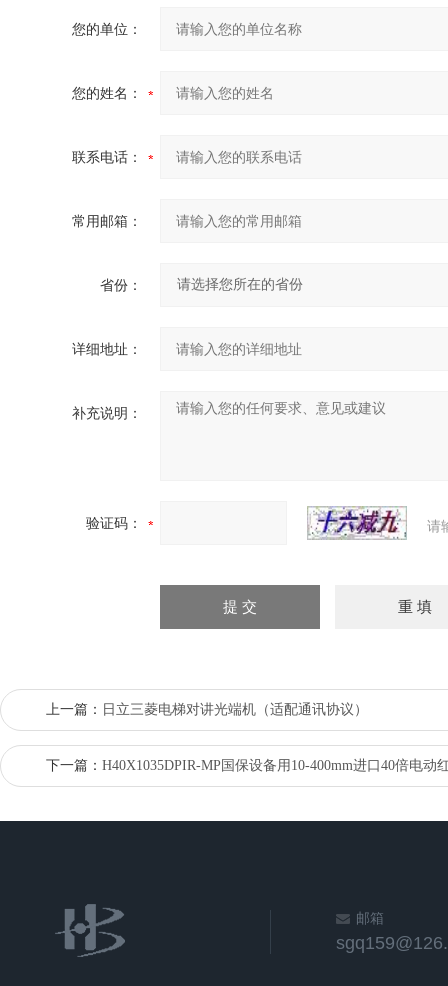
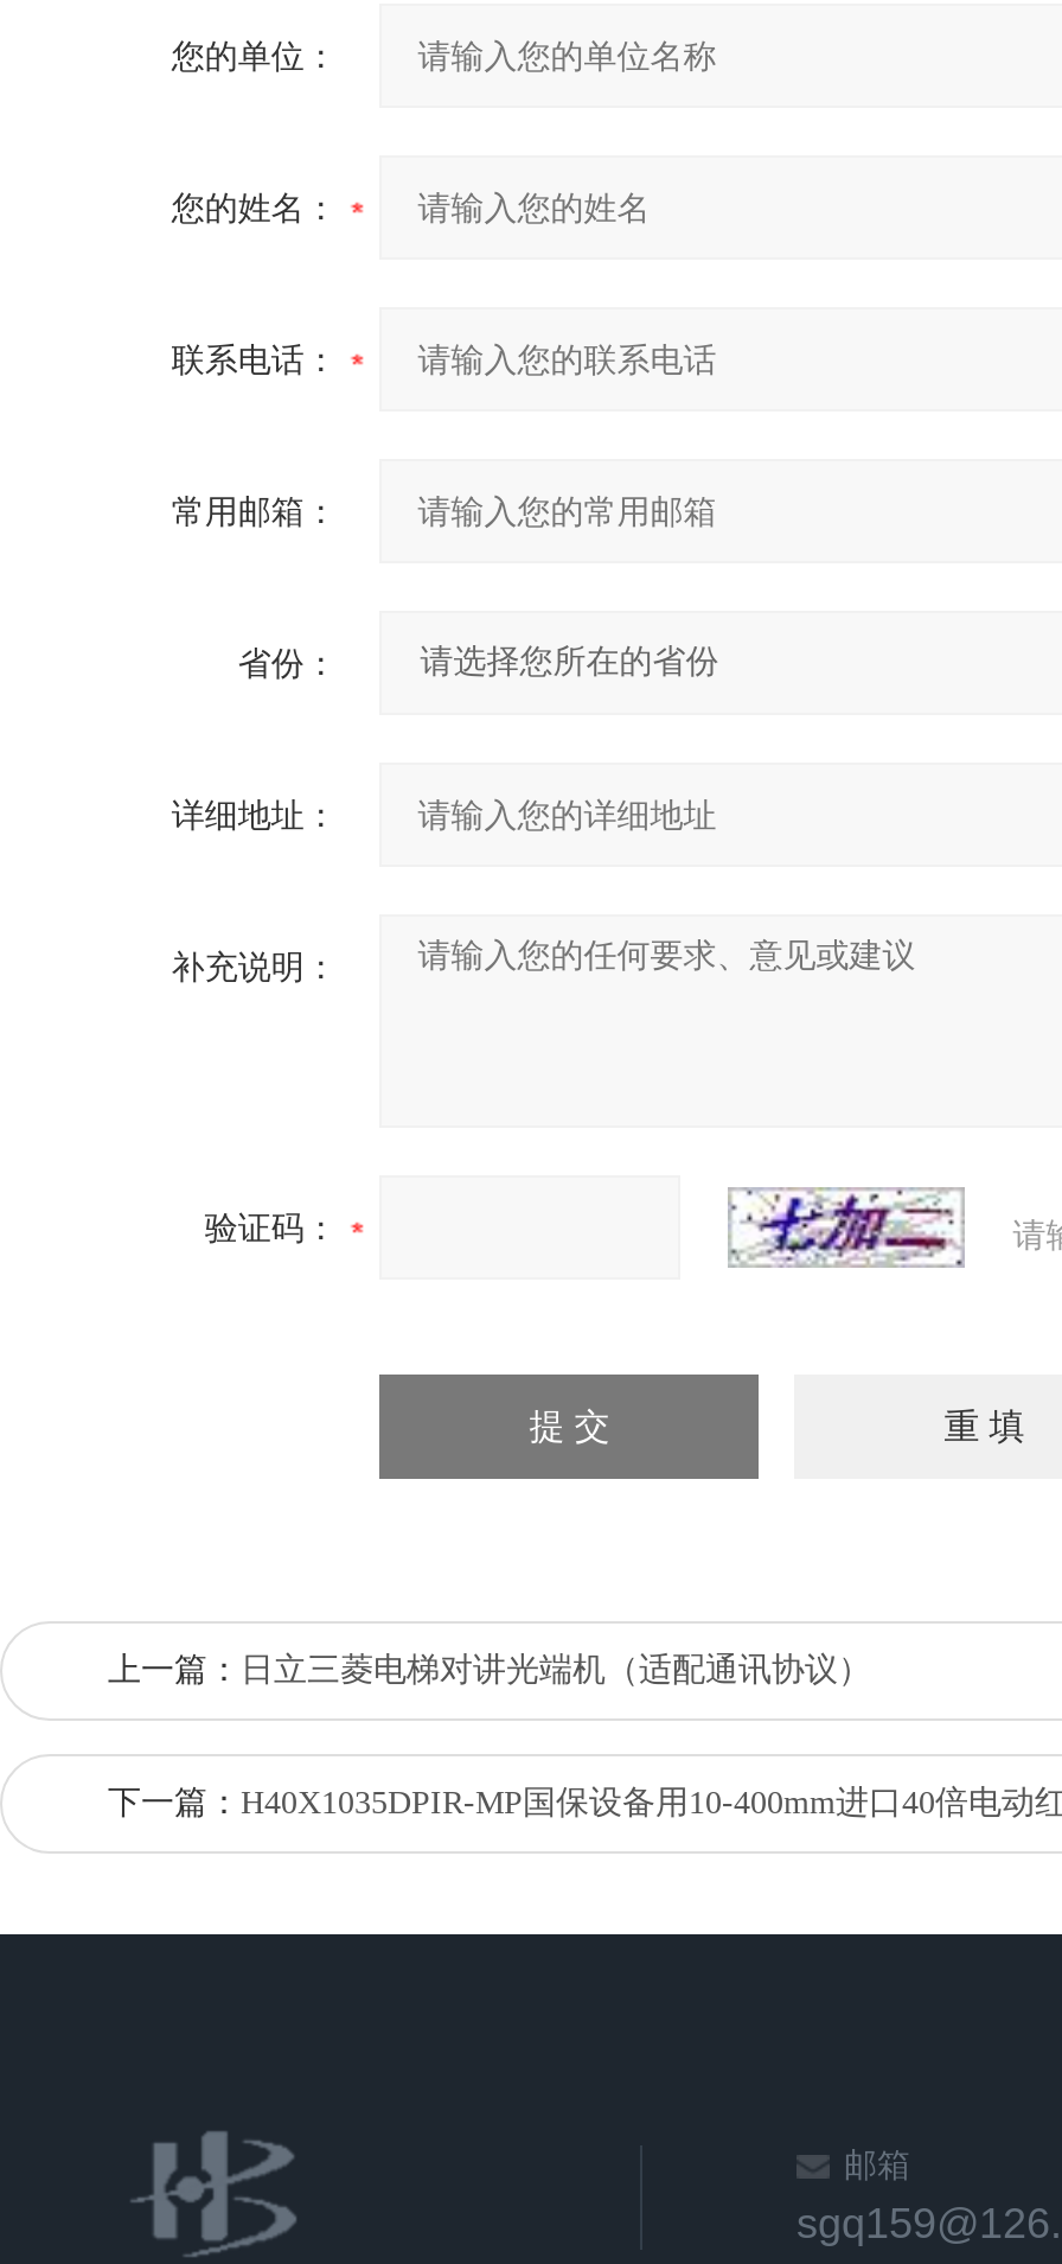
- [image]
+ [image]
